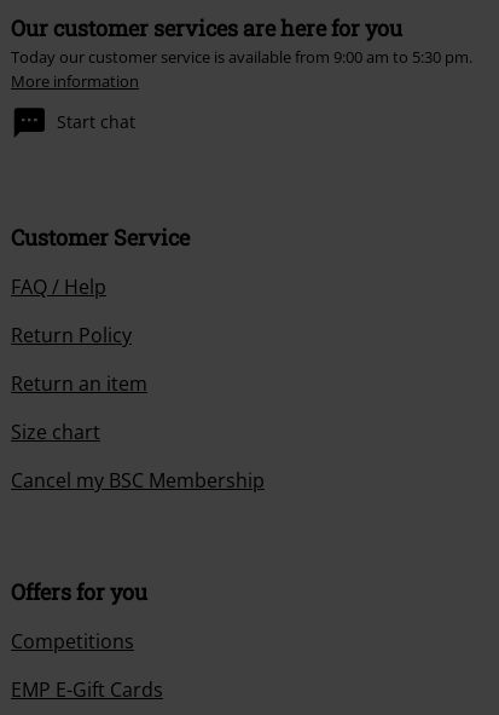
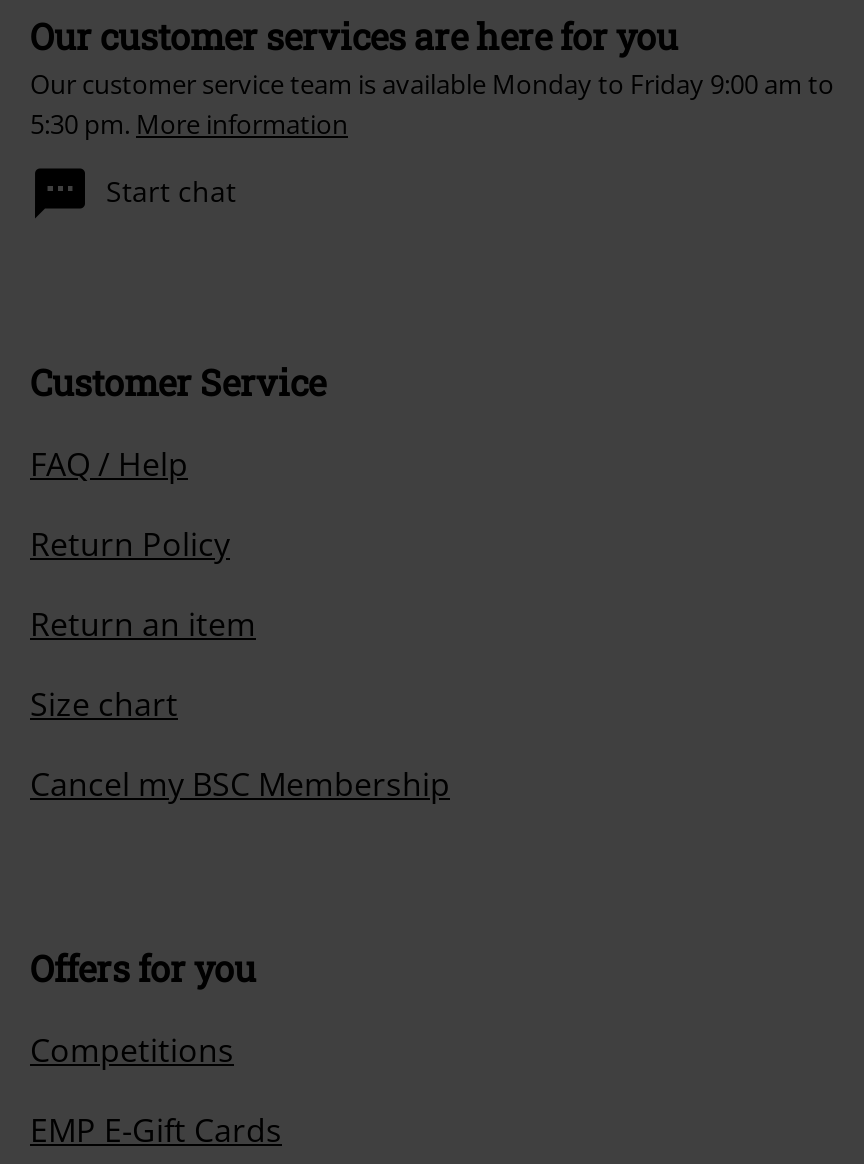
- Today our customer service is available from 9:00 am to 5:30 pm.
- More information
+ Our customer service team is available Monday to Friday 9:00 am to
+ 5:30 pm. More information
